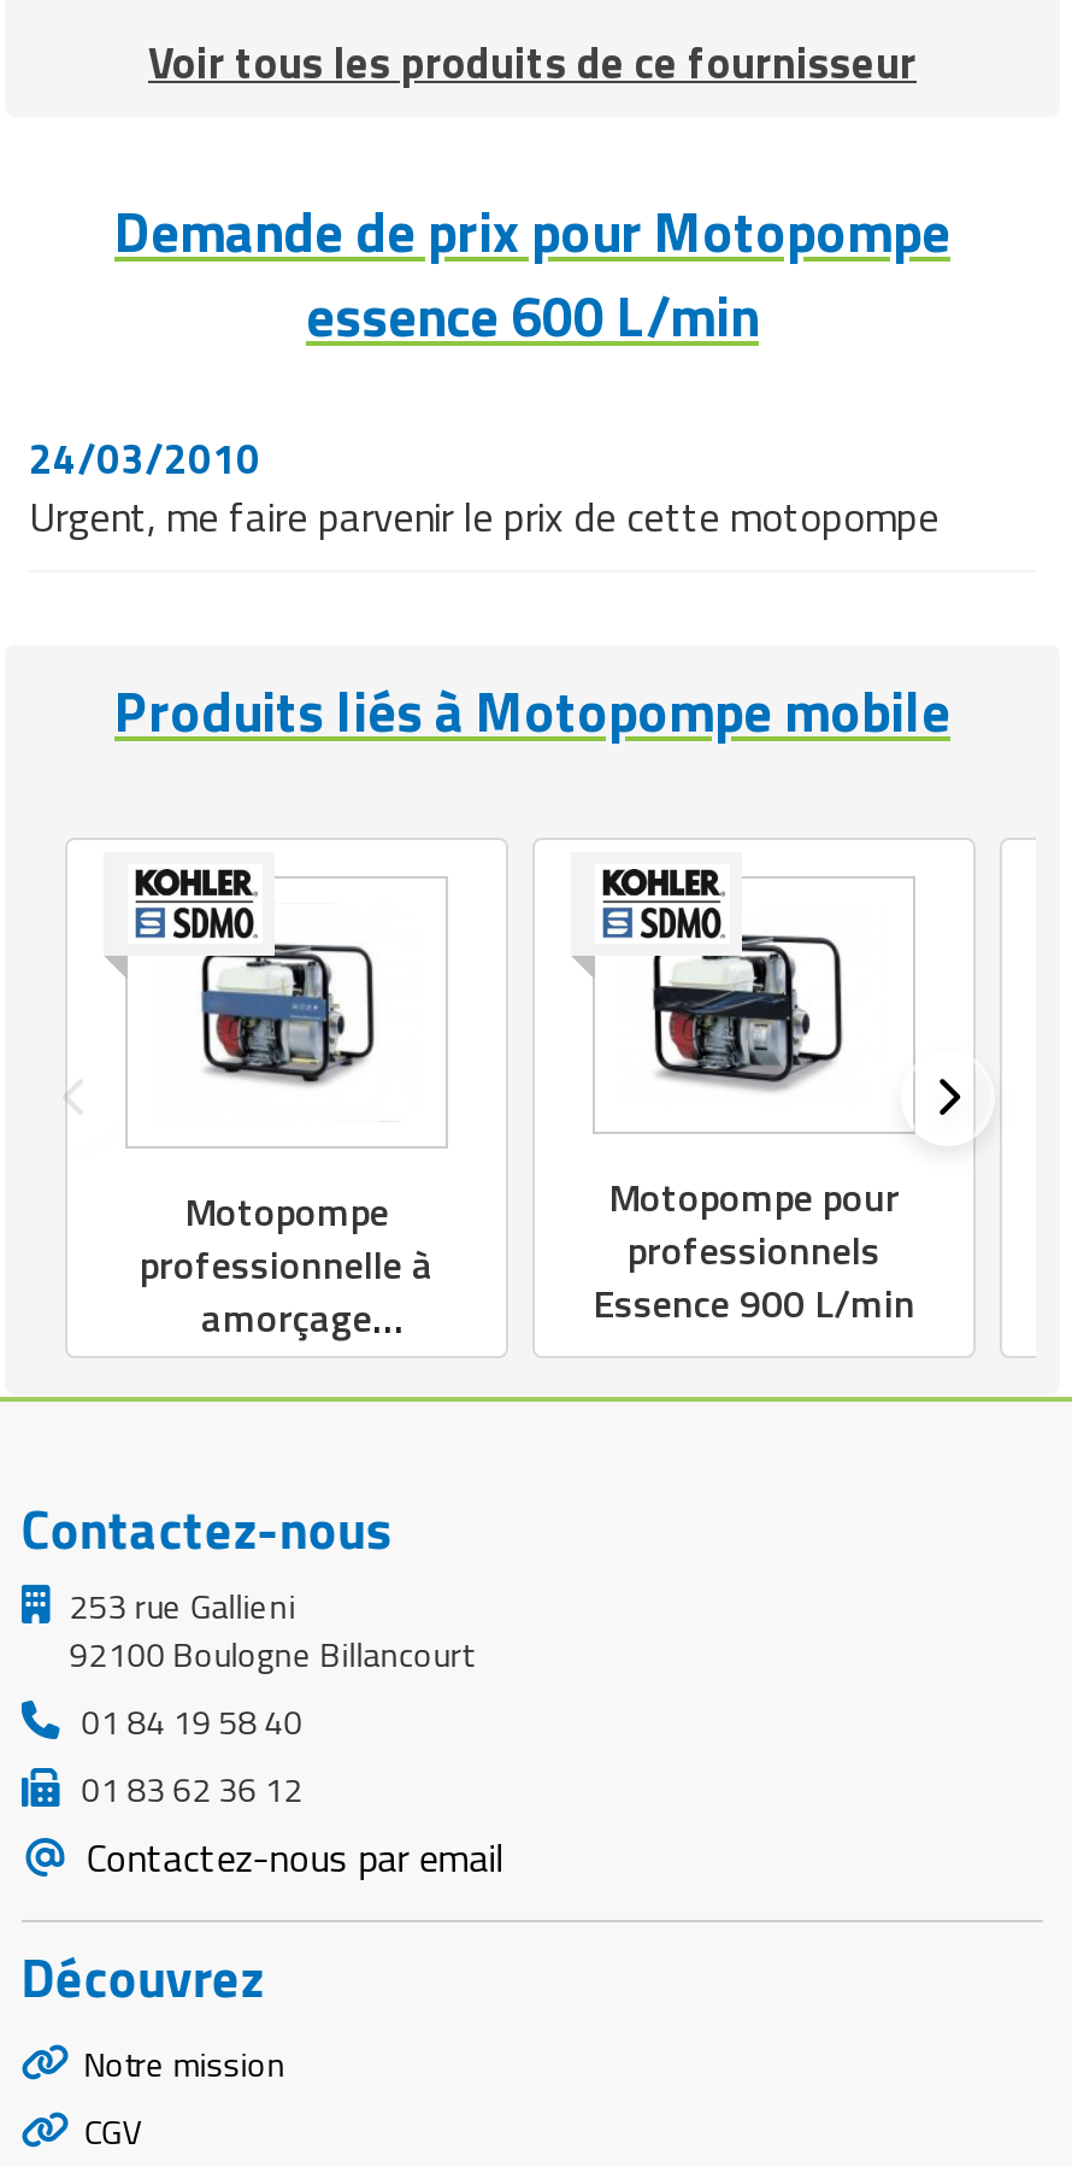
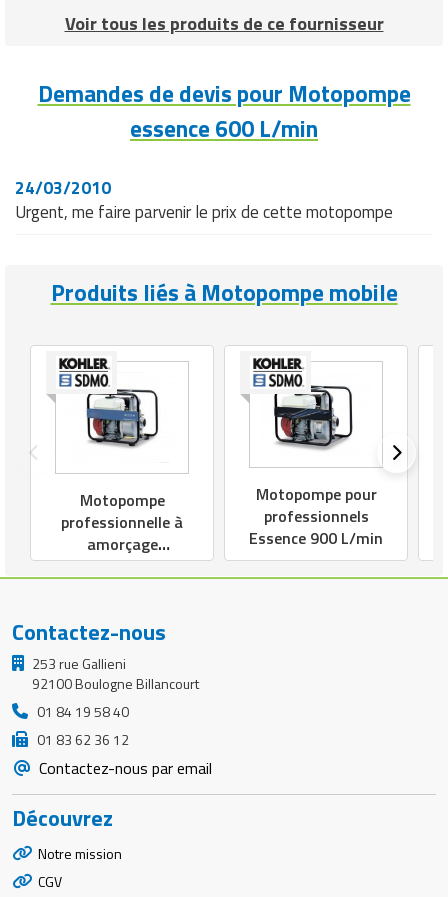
- Demande de prix pour Motopompe
+ Demandes de devis pour Motopompe
